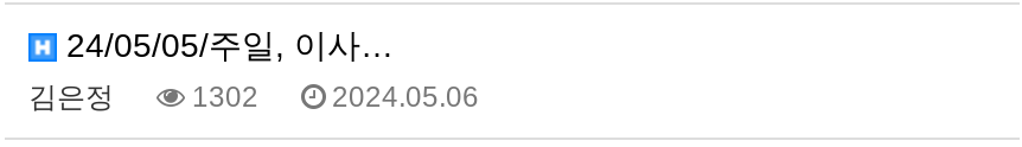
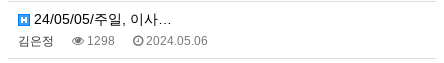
- 1302 2024.05.06
+ 1298 2024.05.06
